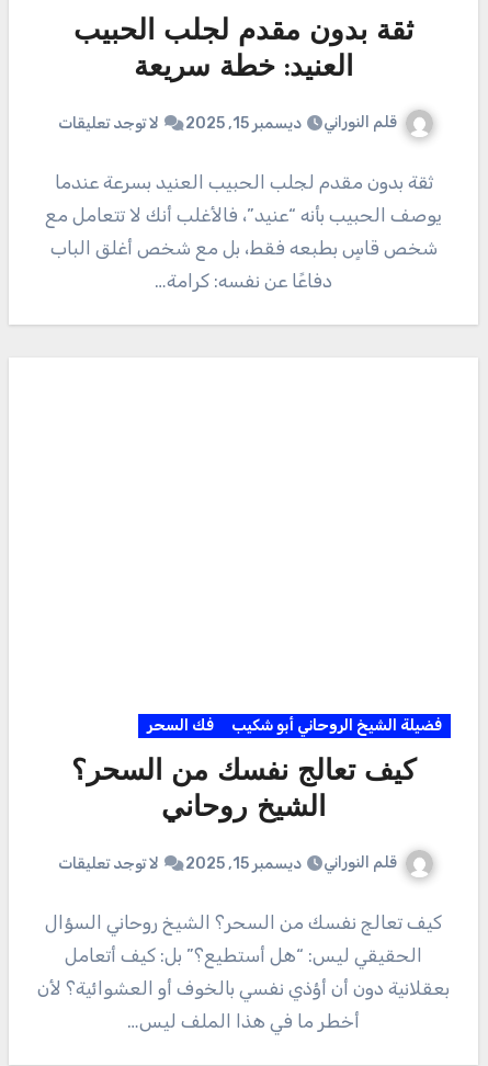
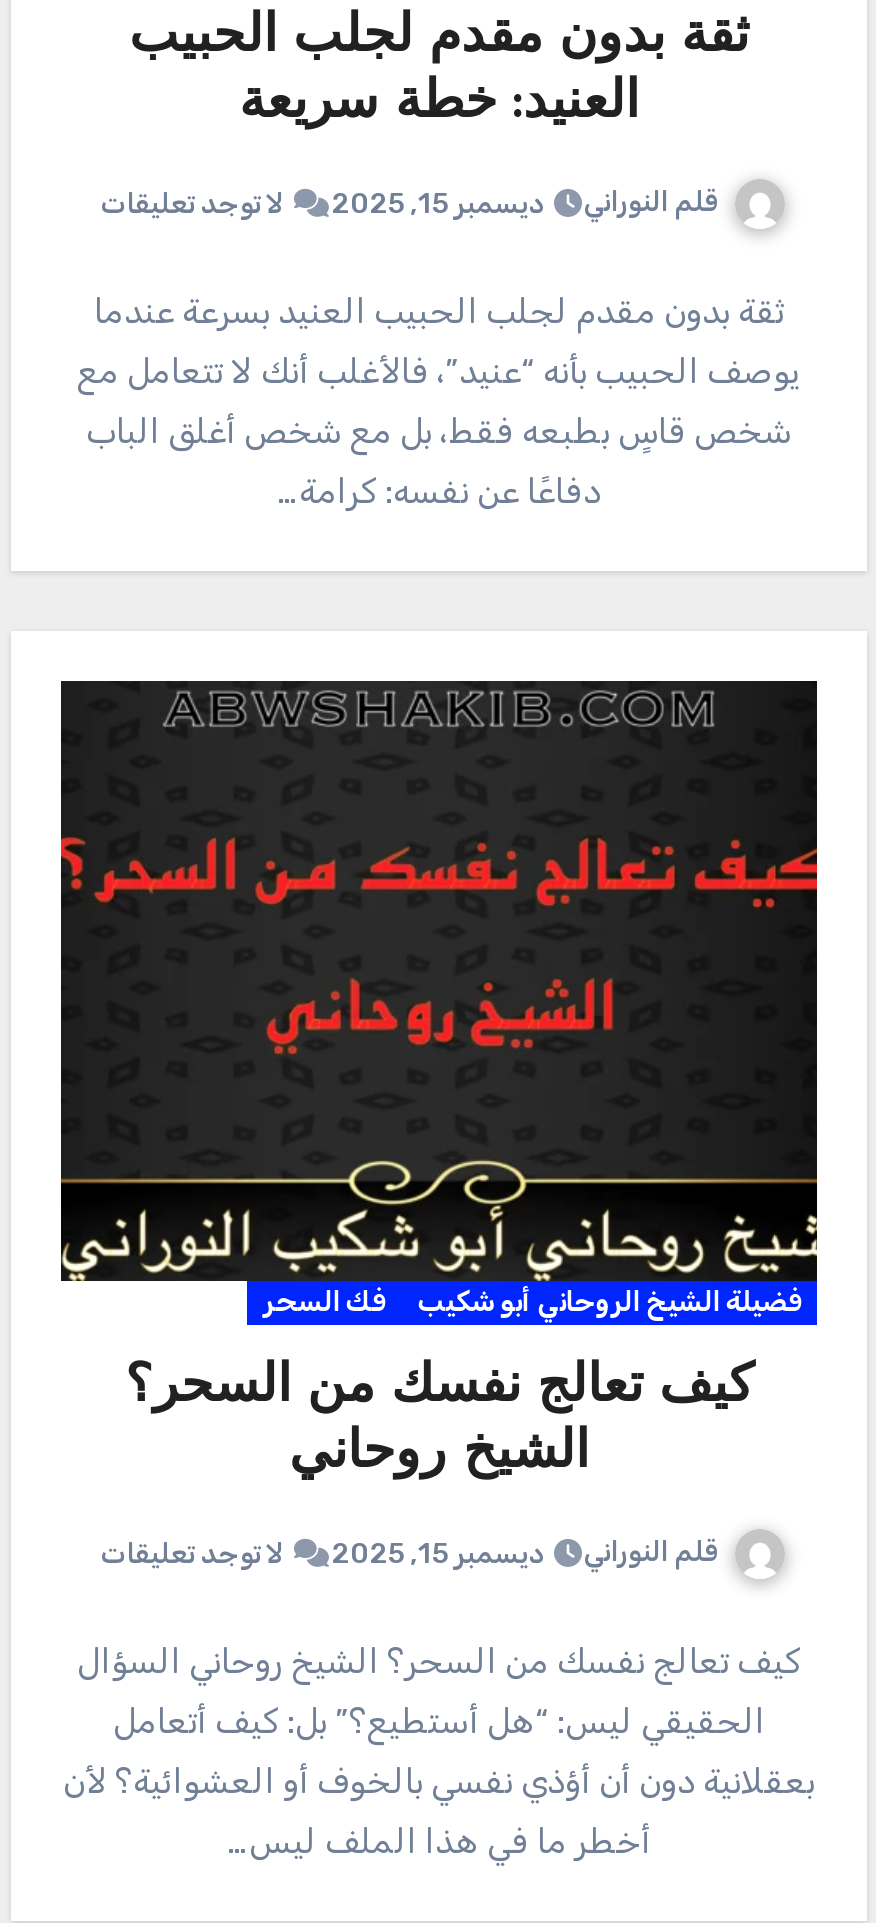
+ [image]
